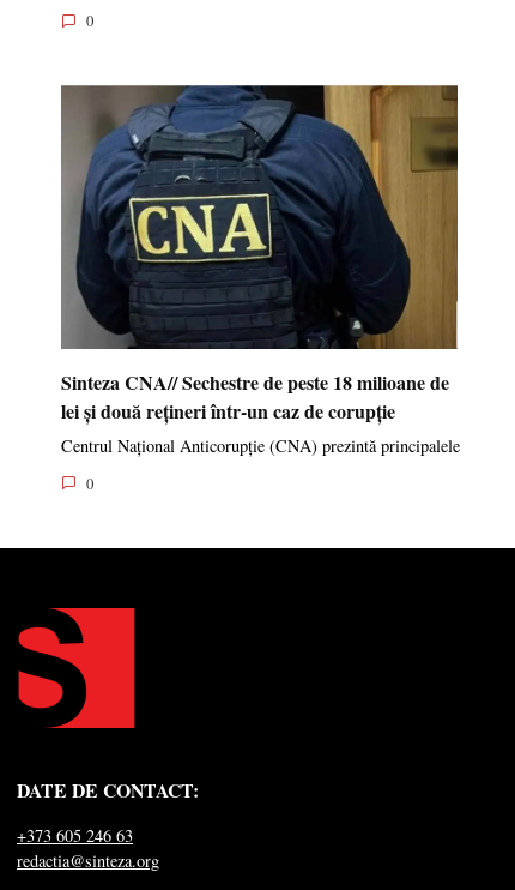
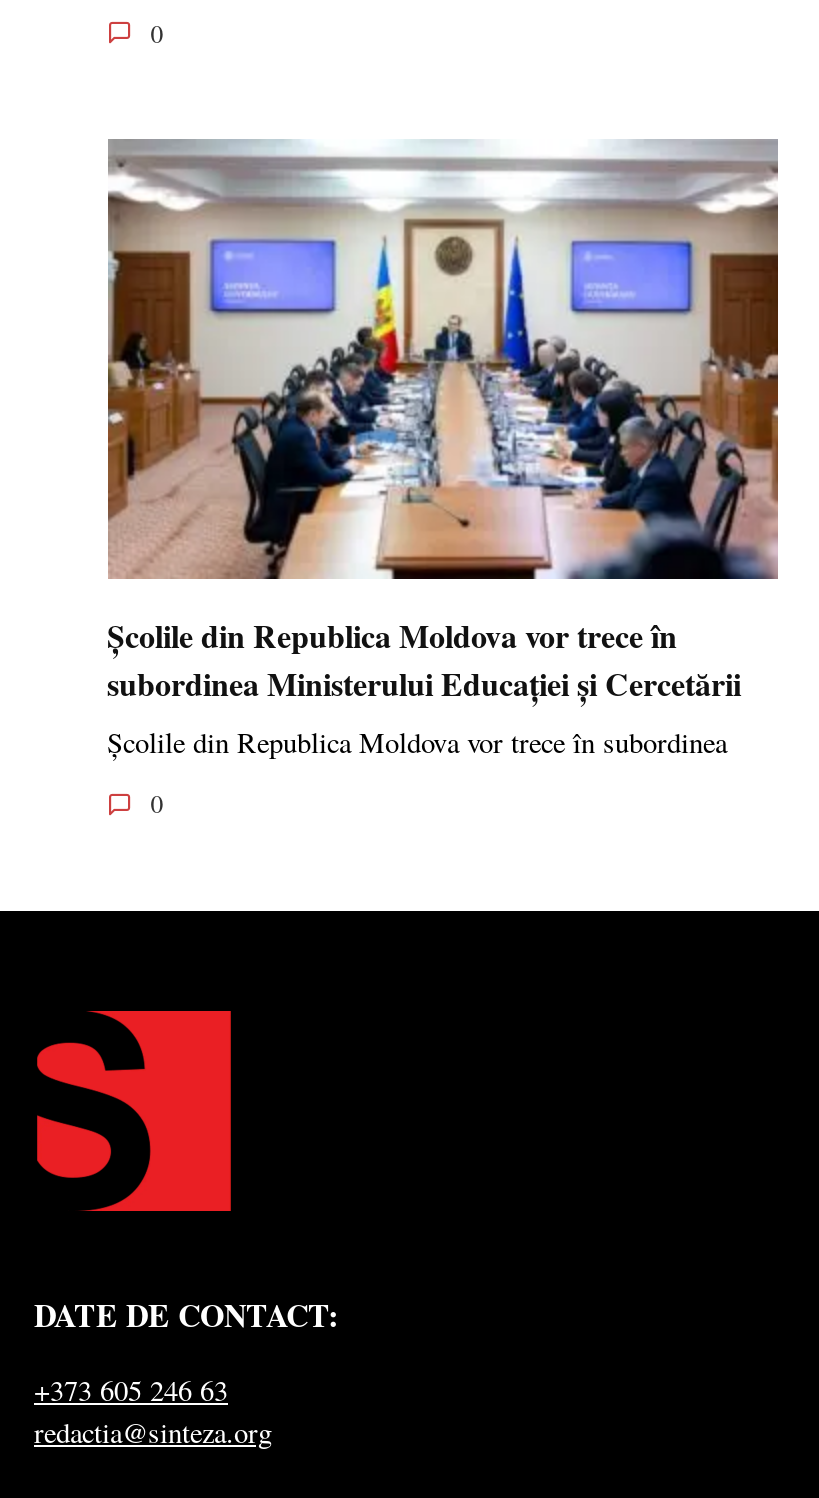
- [image]
- Sinteza CNA// Sechestre de peste 18 milioane de
- lei și două rețineri într-un caz de corupție
- Centrul Național Anticorupție (CNA) prezintă principalele
+ [image]
+ Școlile din Republica Moldova vor trece în
+ subordinea Ministerului Educației și Cercetării
+ Școlile din Republica Moldova vor trece în subordinea
